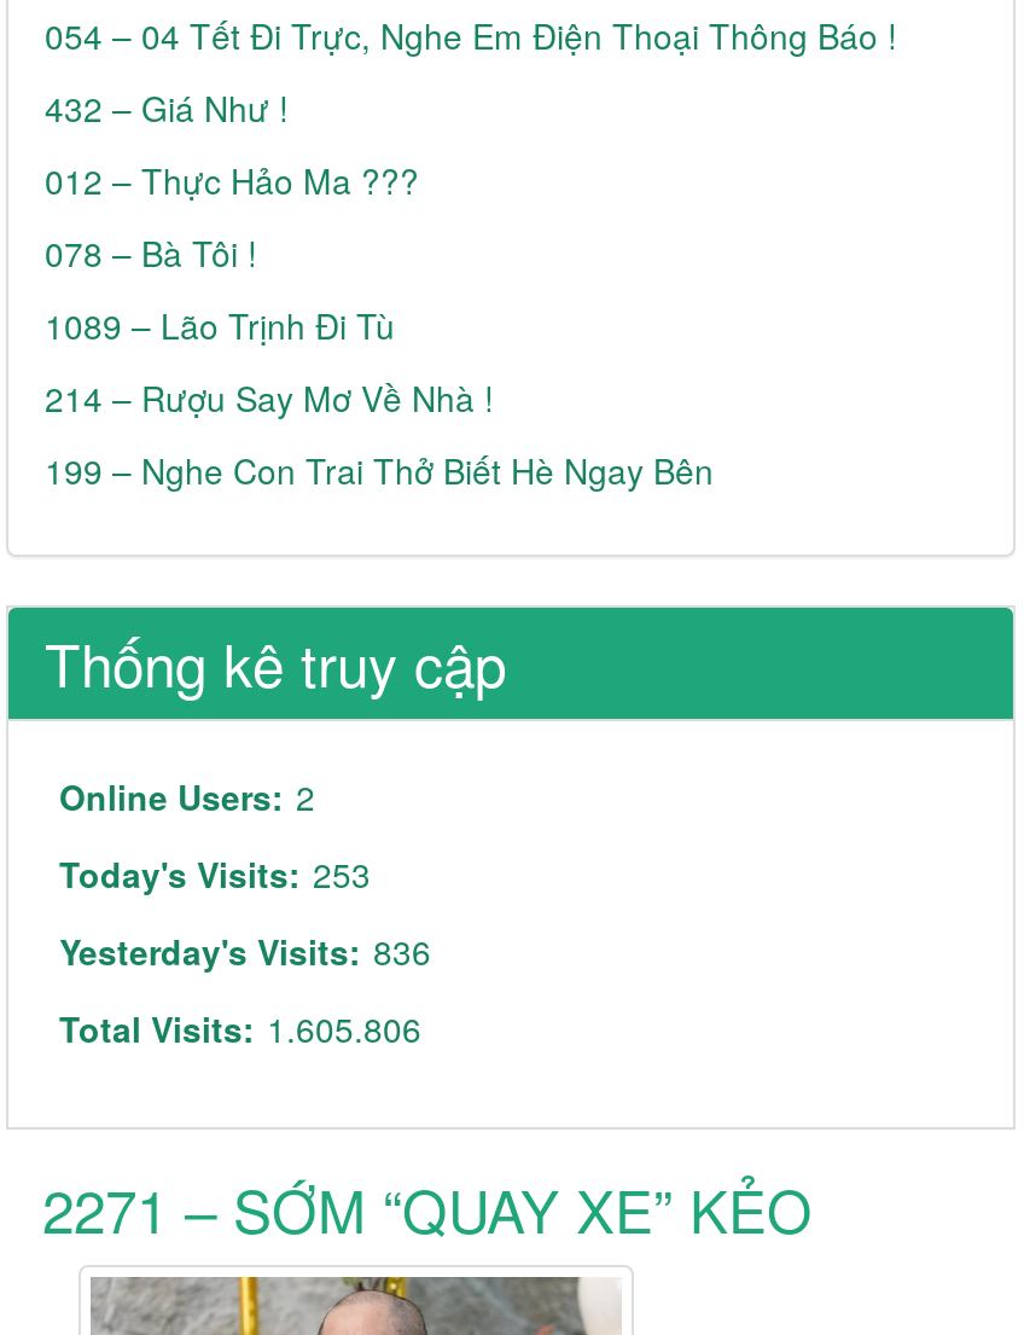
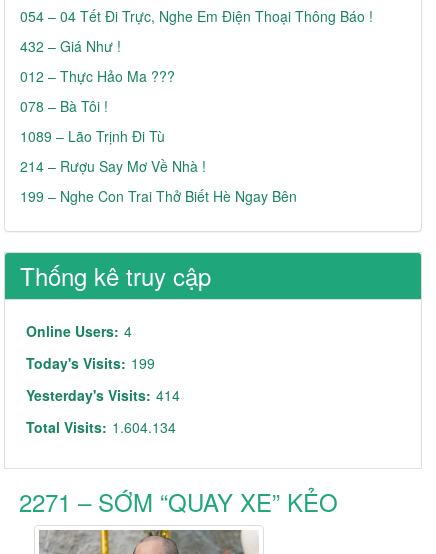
- Online Users: 2
+ Online Users: 4

- Today's Visits: 253
+ Today's Visits: 199

- Yesterday's Visits: 836
+ Yesterday's Visits: 414

- Total Visits: 1.605.806
+ Total Visits: 1.604.134
